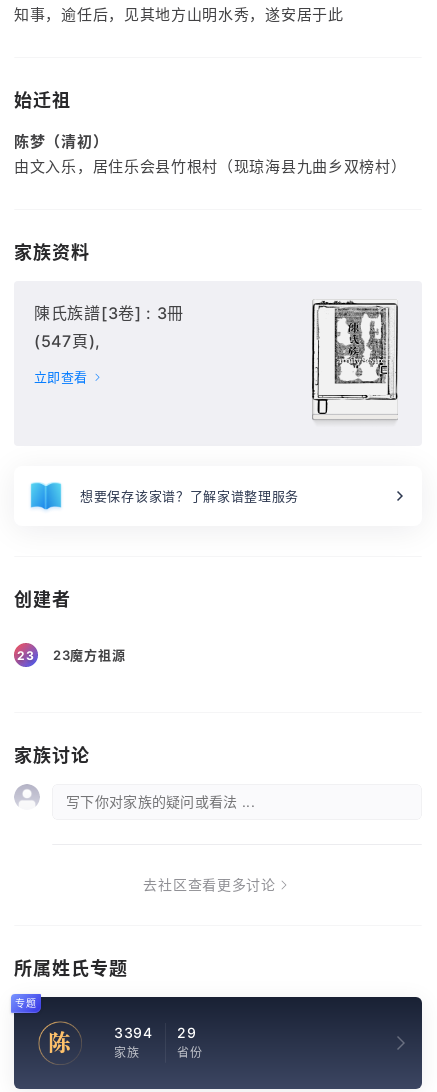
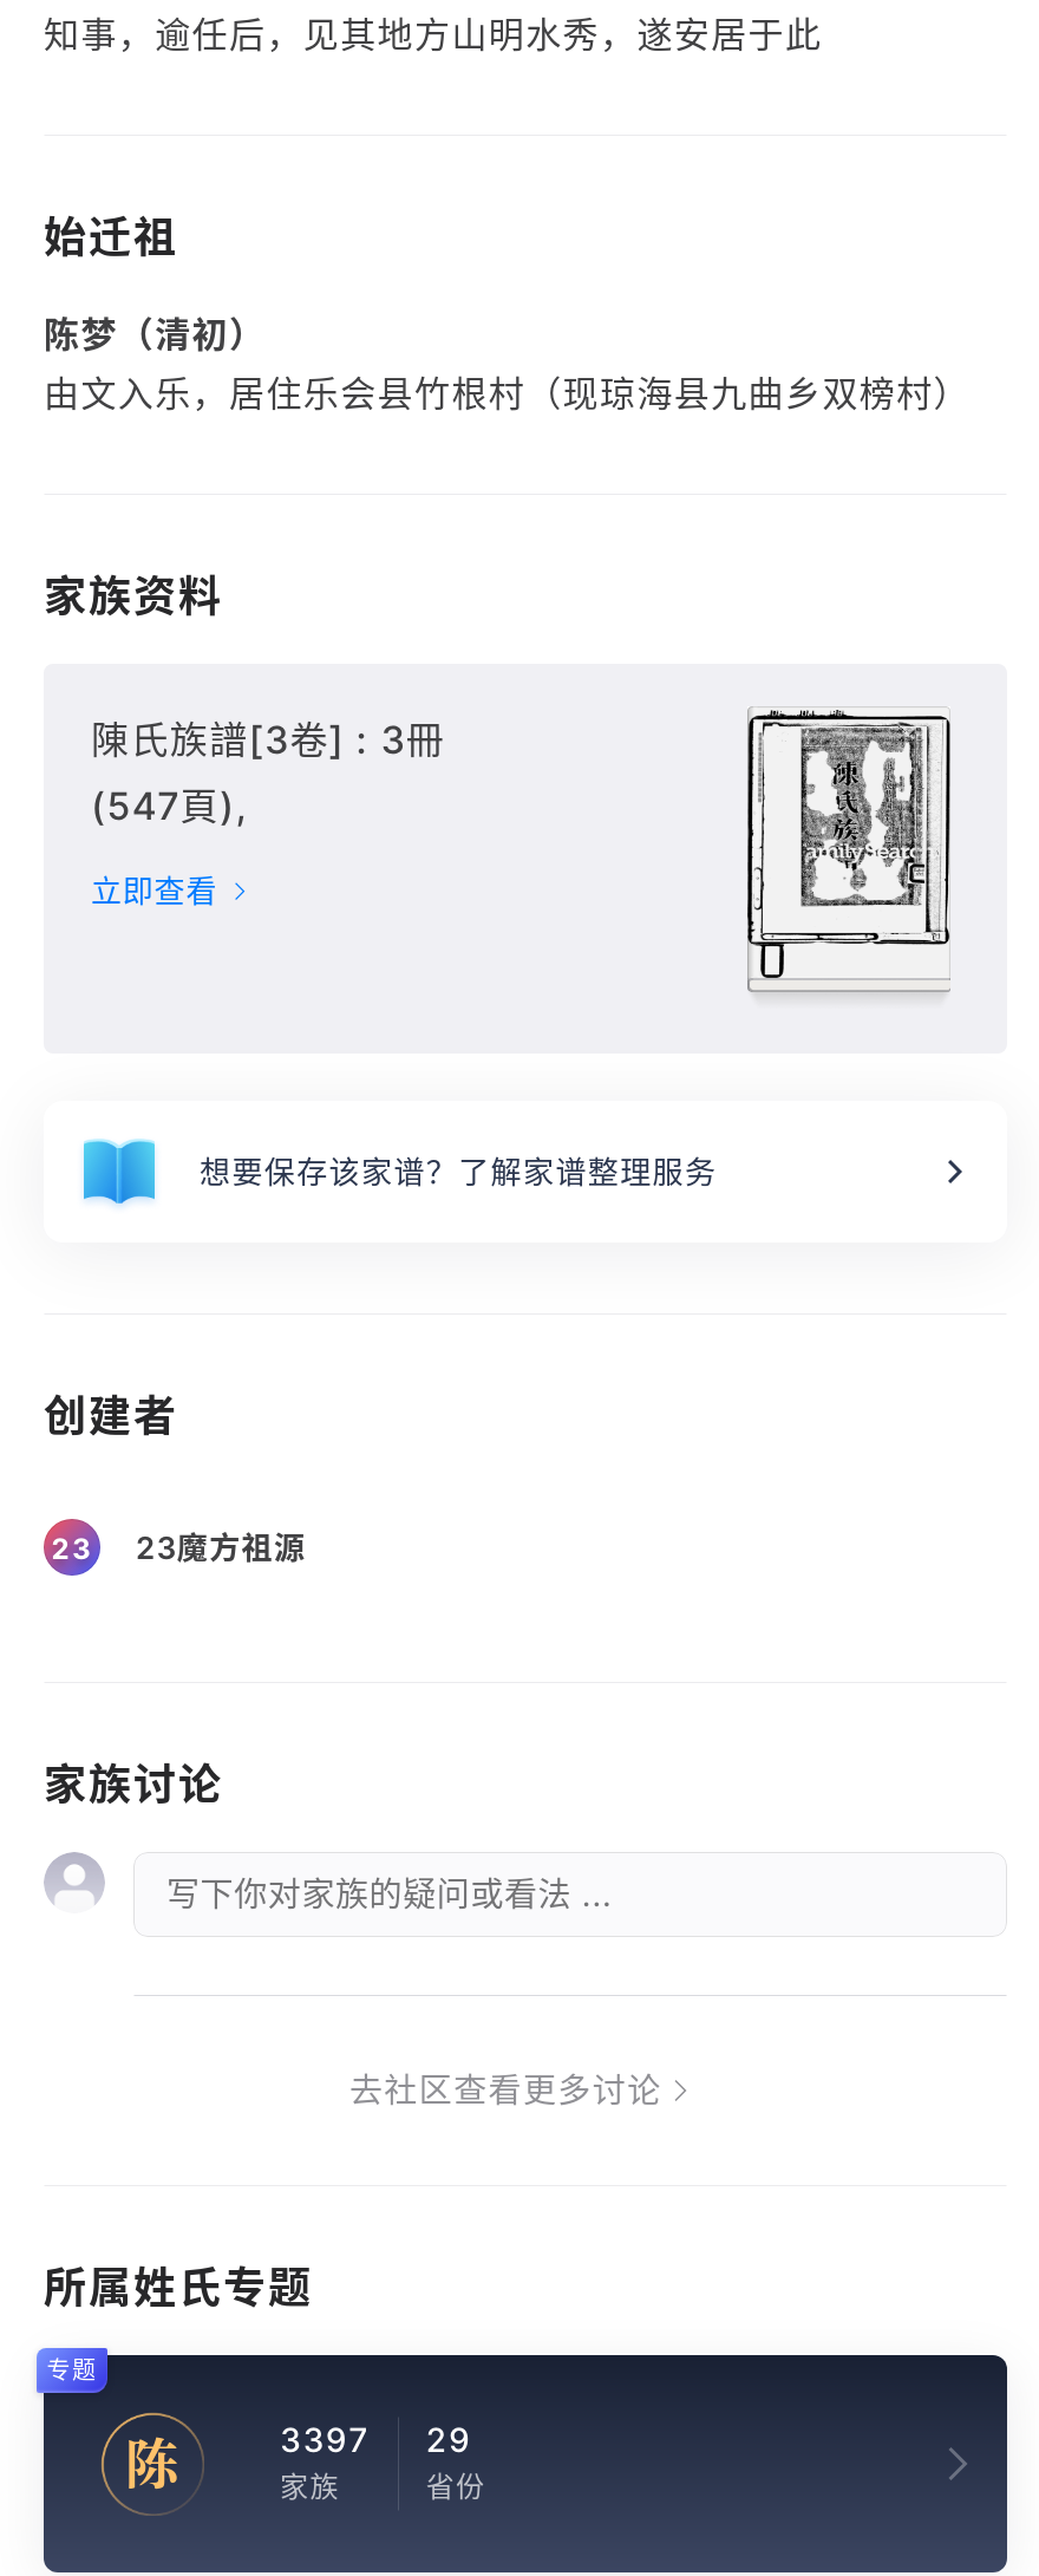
- 3394 29
+ 3397 29
